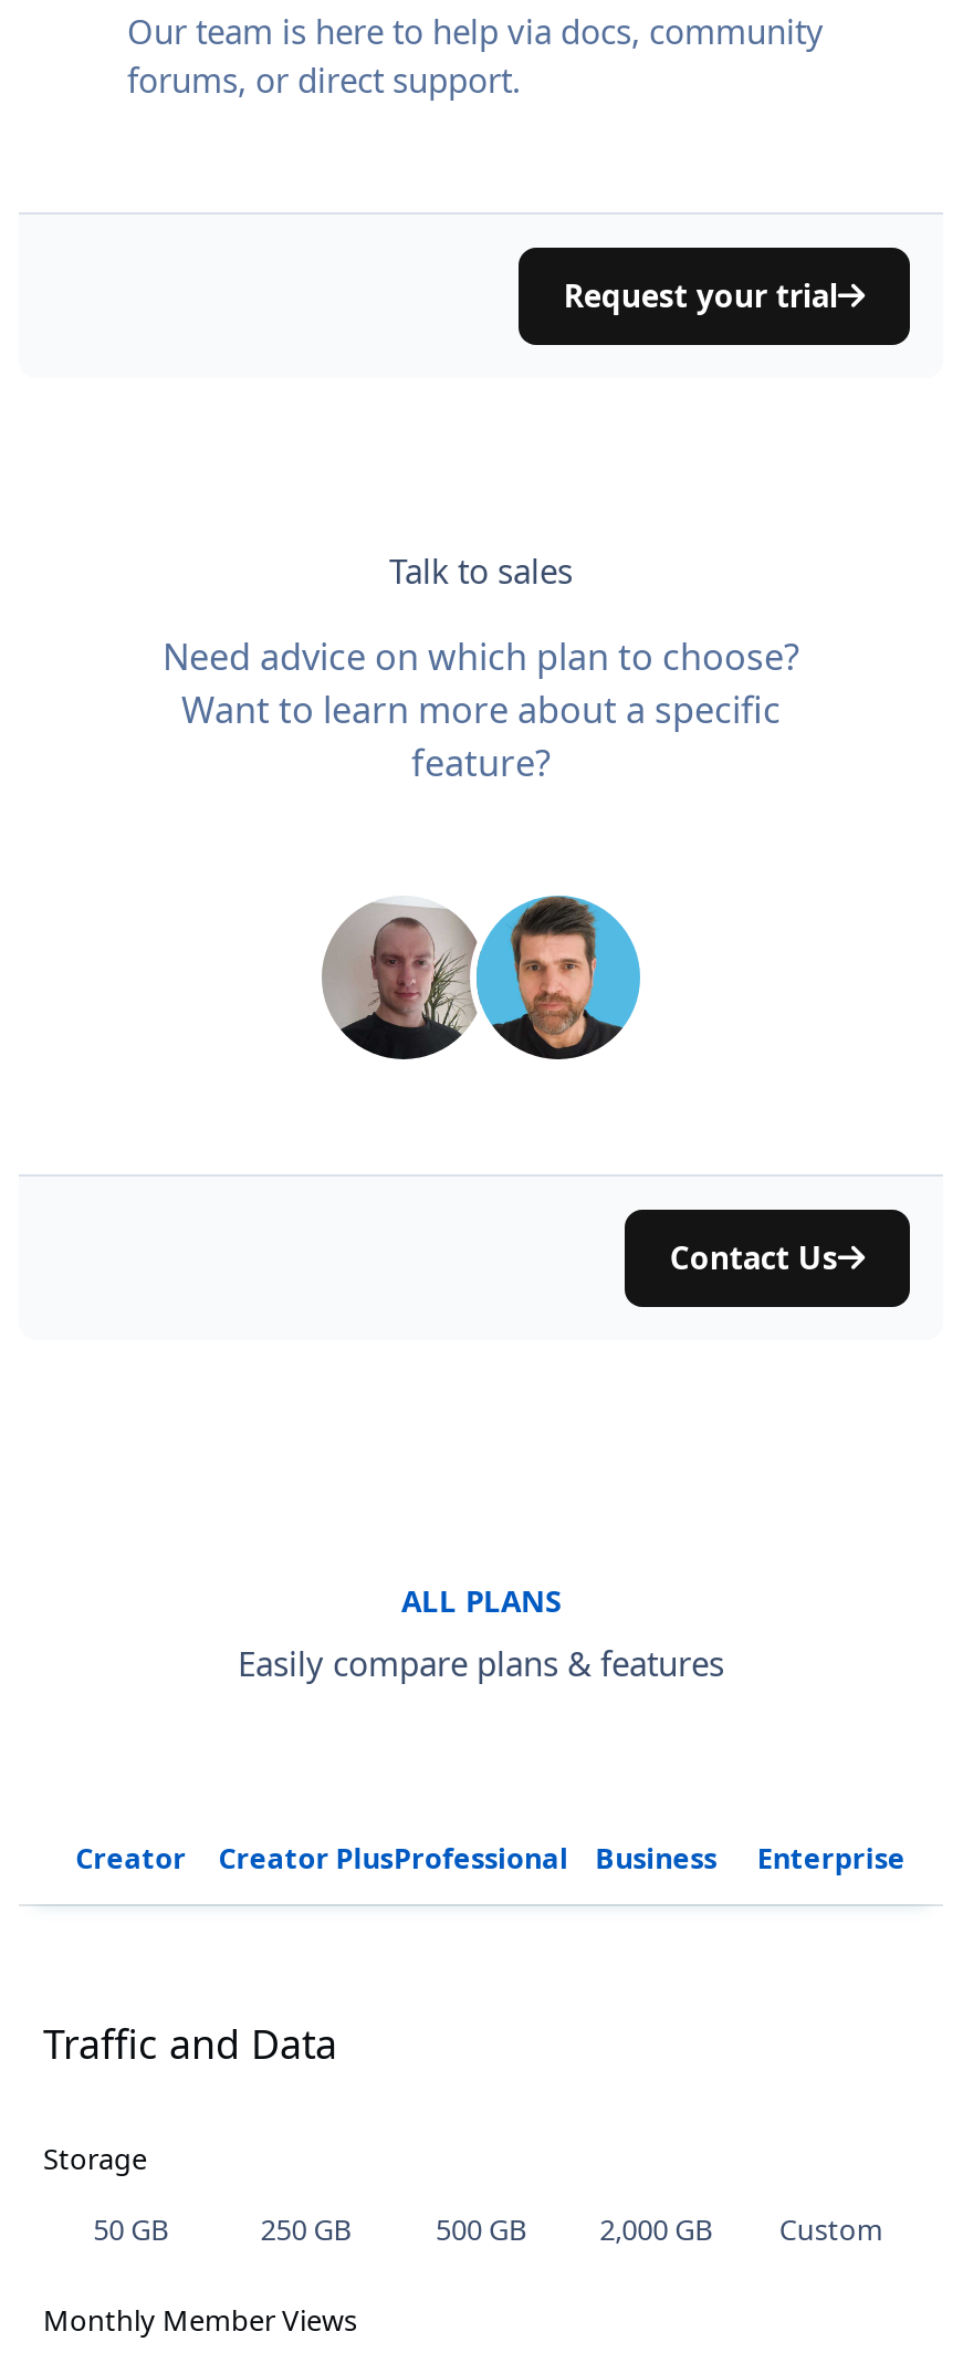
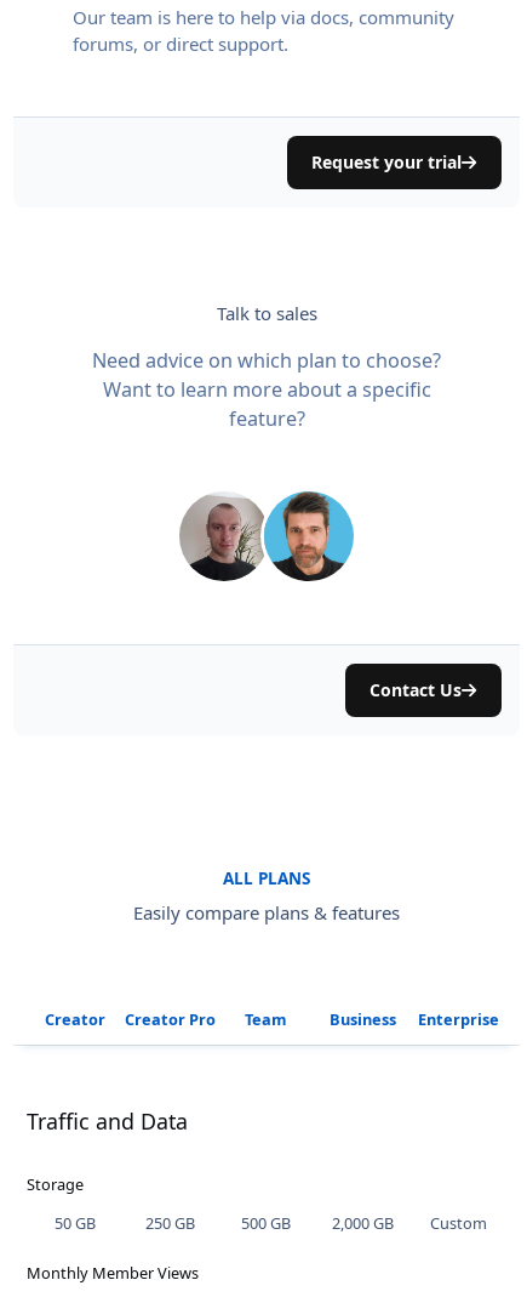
- Creator PlusProfessional
+ Creator Pro
+ Team
